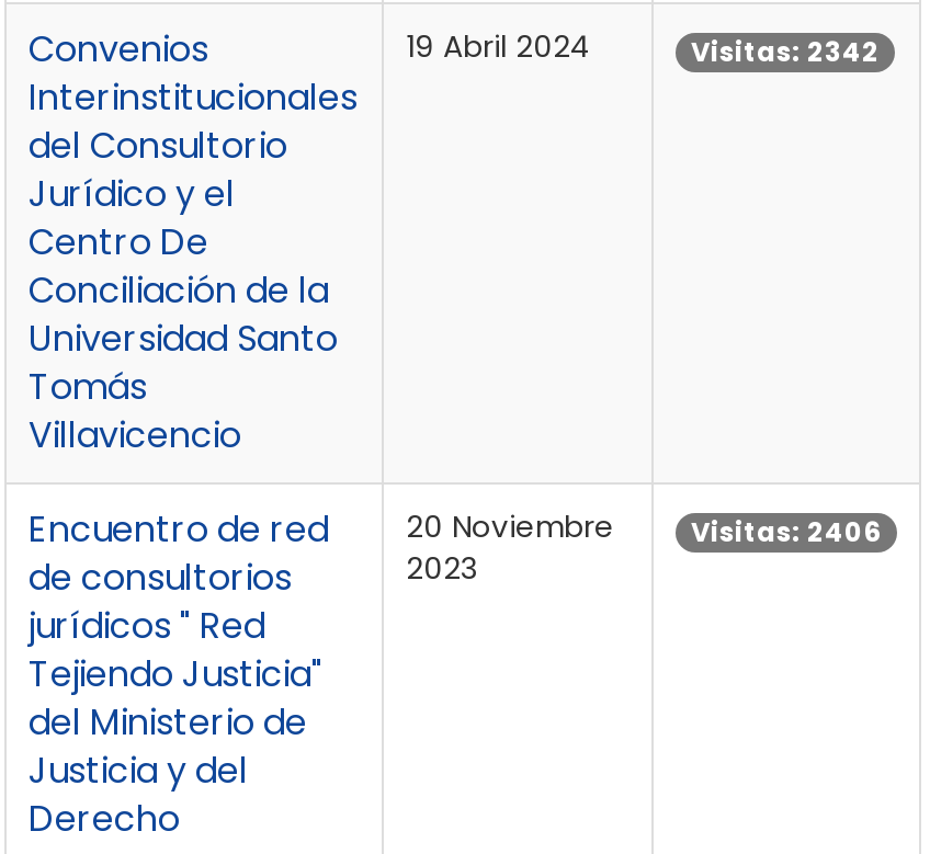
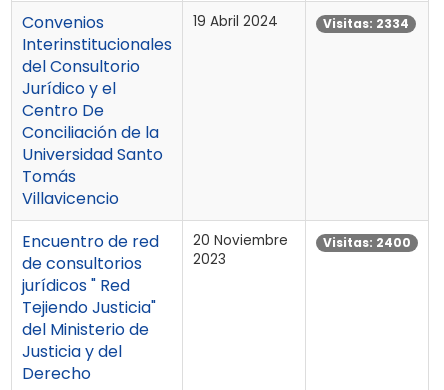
- Visitas: 2342
+ Visitas: 2334

- Visitas: 2406
+ Visitas: 2400
